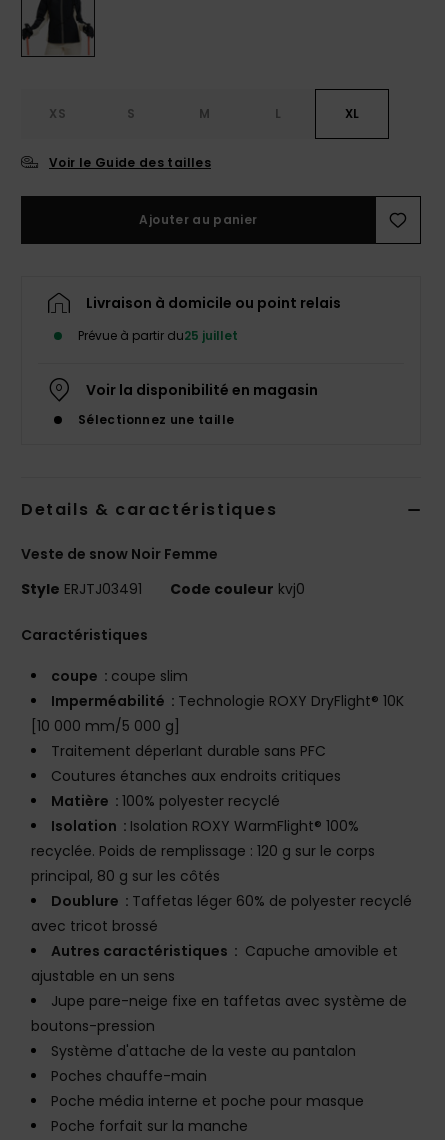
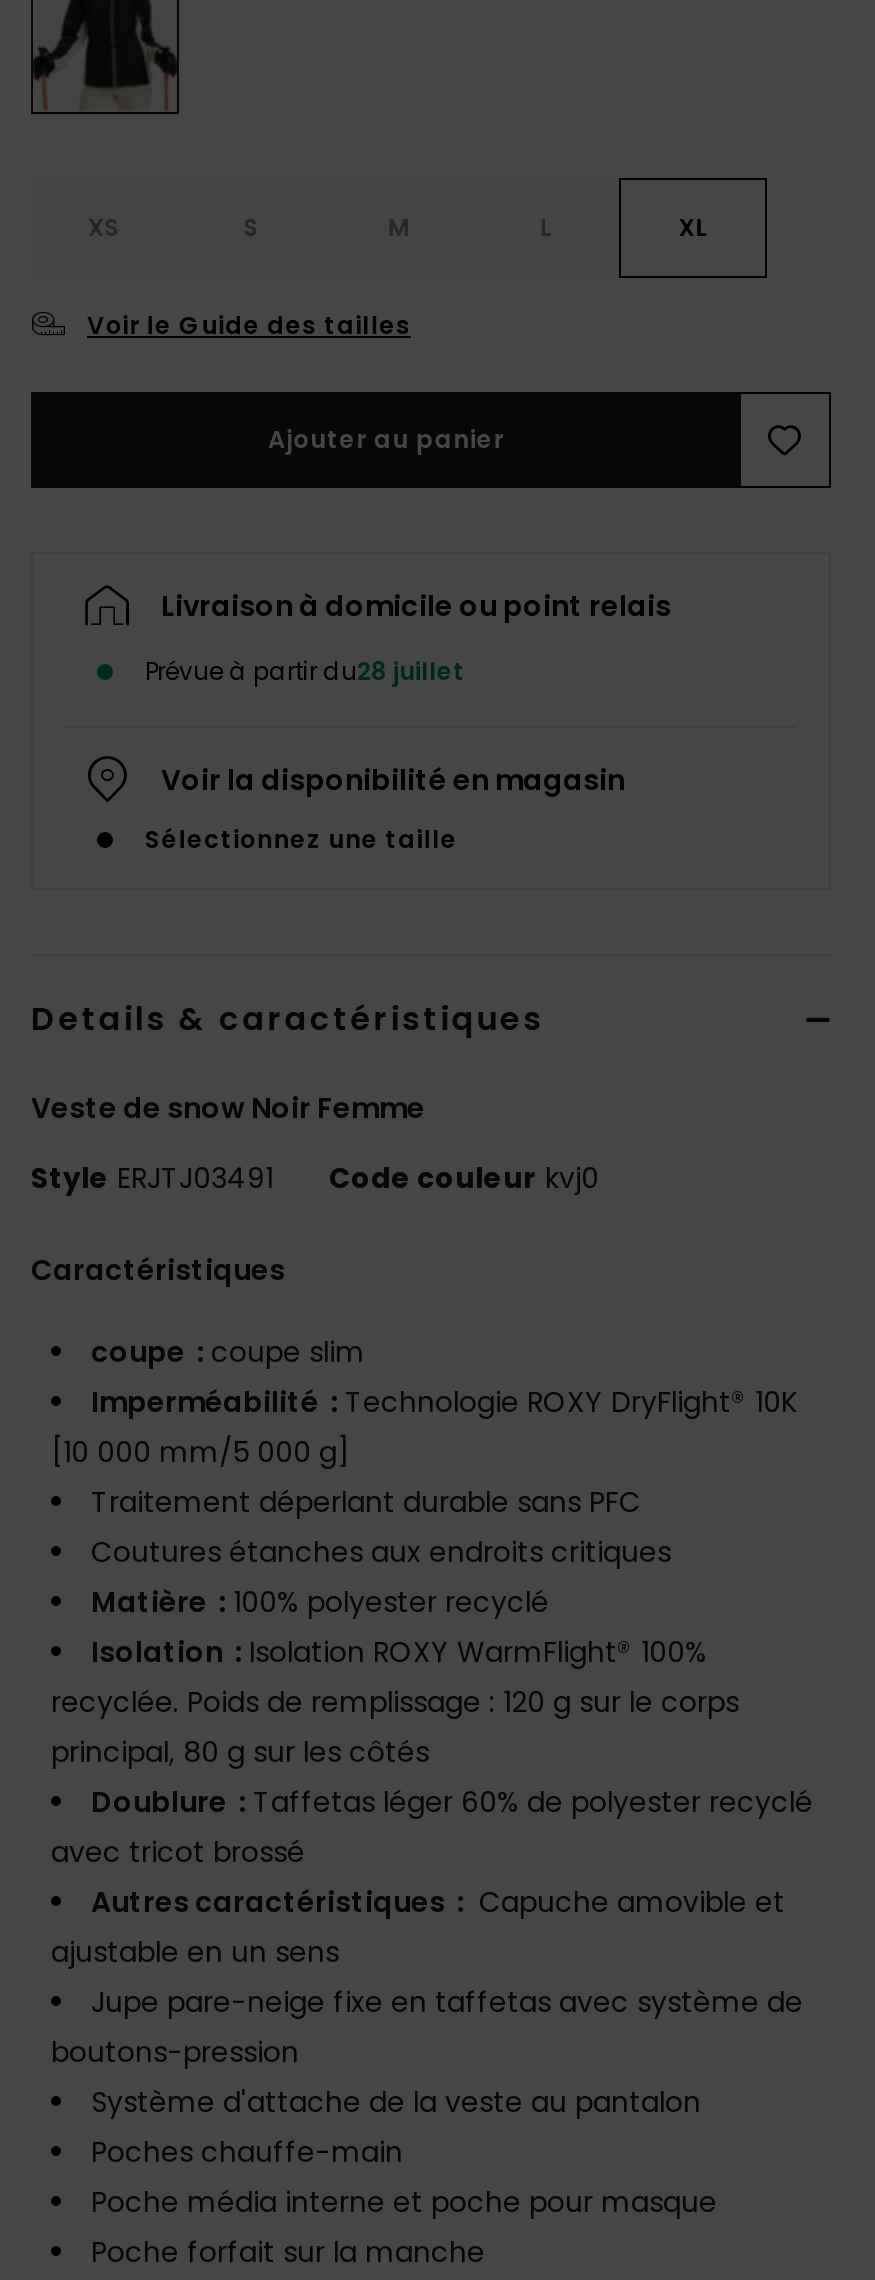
- Prévue à partir du25 juillet
+ Prévue à partir du28 juillet
